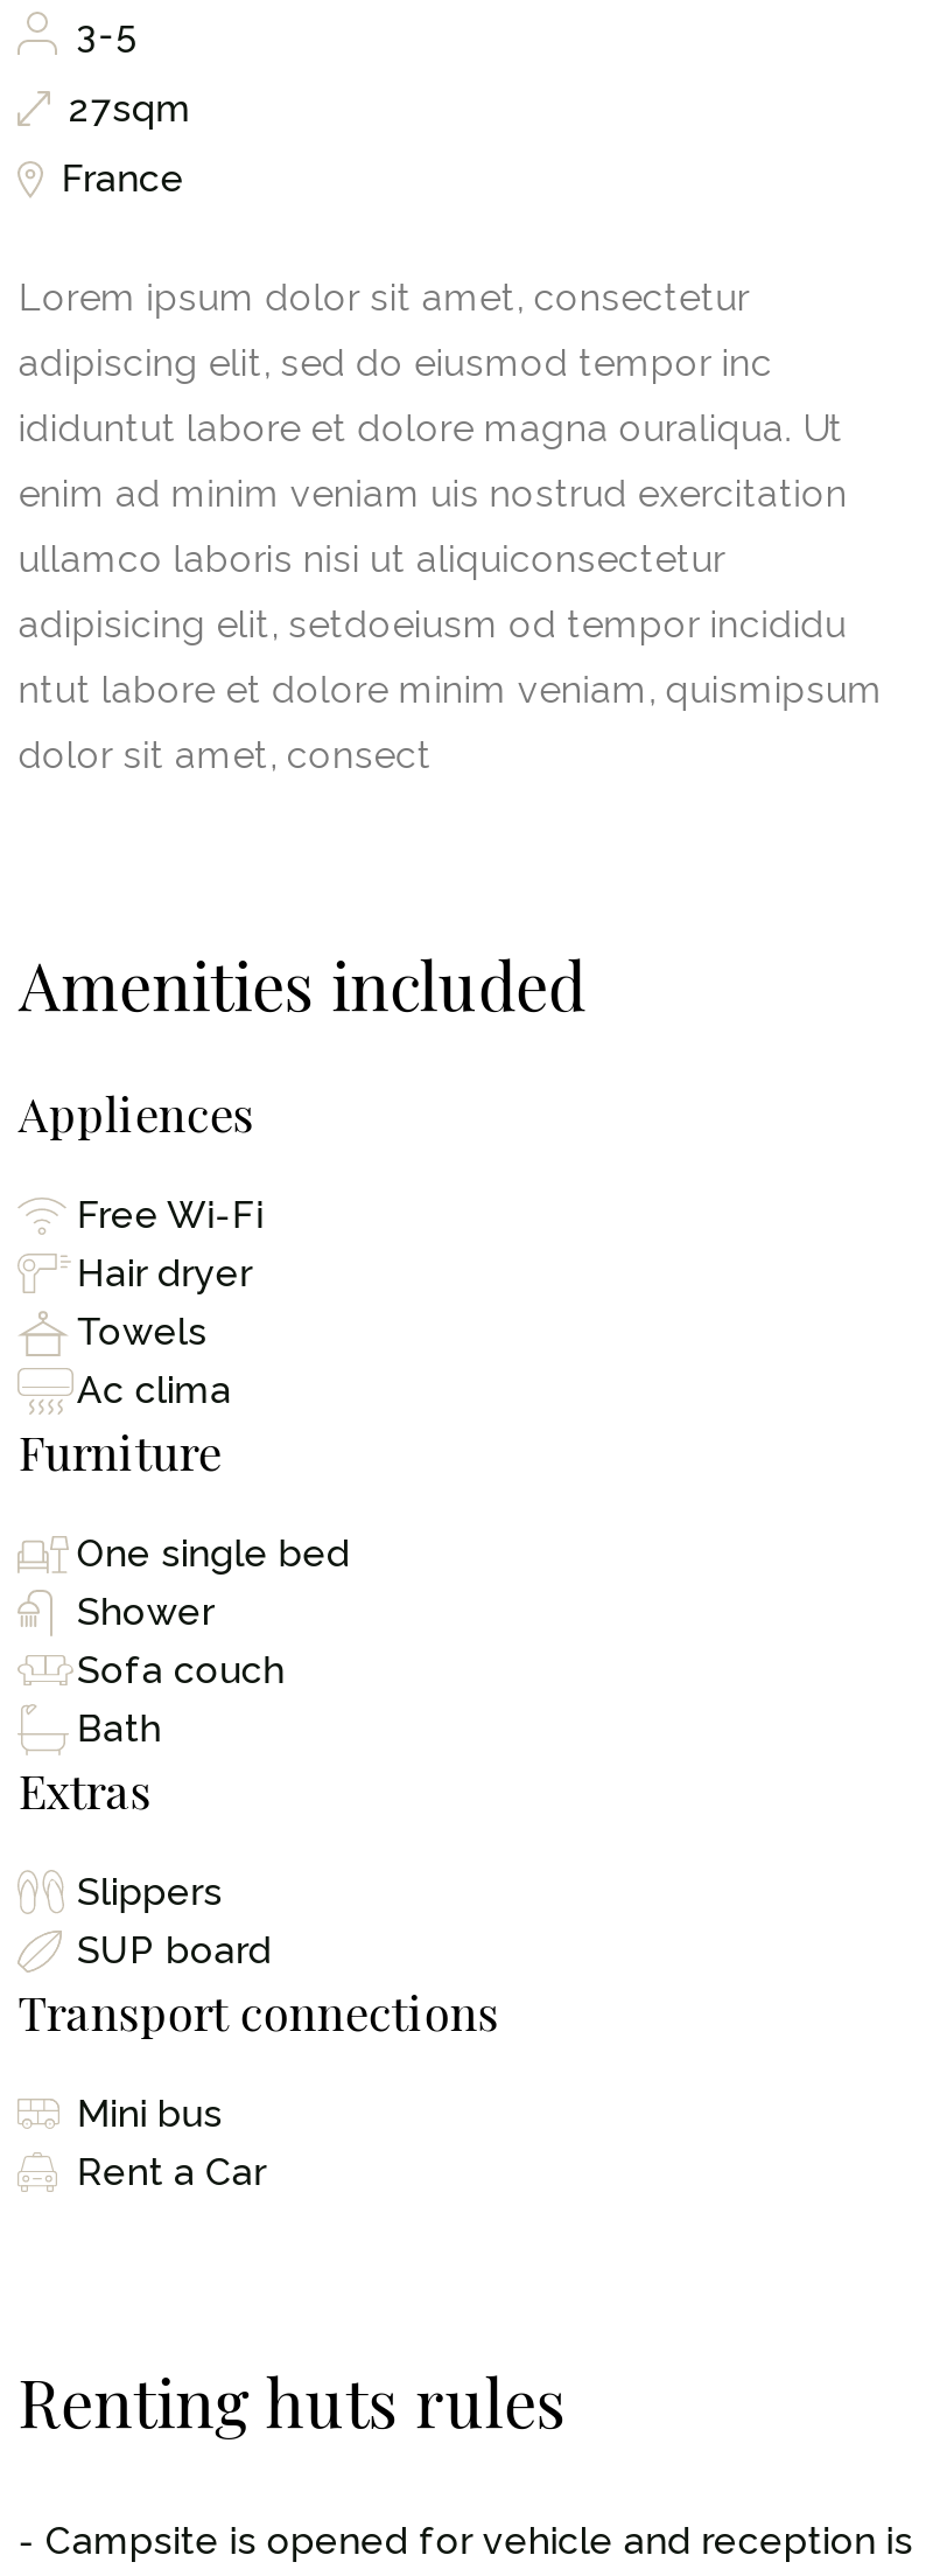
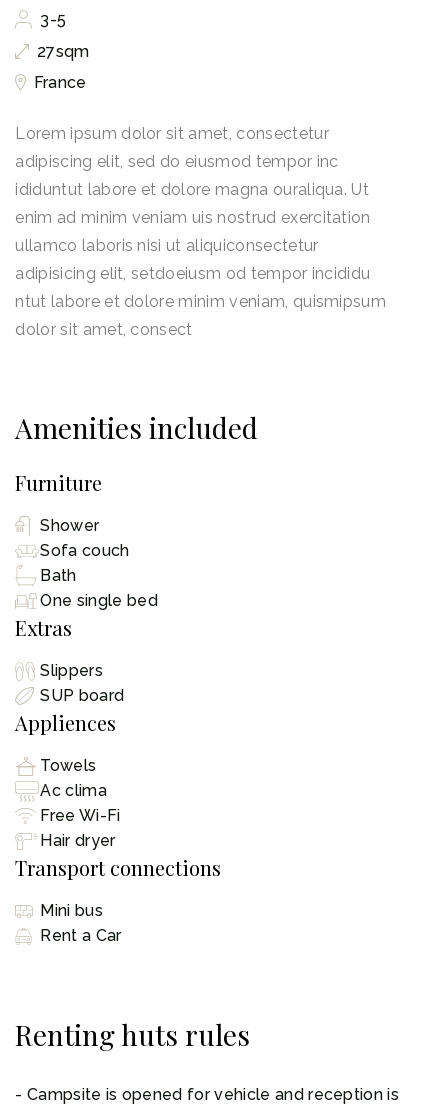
moved down: Appliences | Towels | Ac clima | Free Wi-Fi | Hair dryer

moved up: Furniture

moved down: One single bed

moved up: Shower | Sofa couch | Bath

moved up: Extras | Slippers | SUP board
